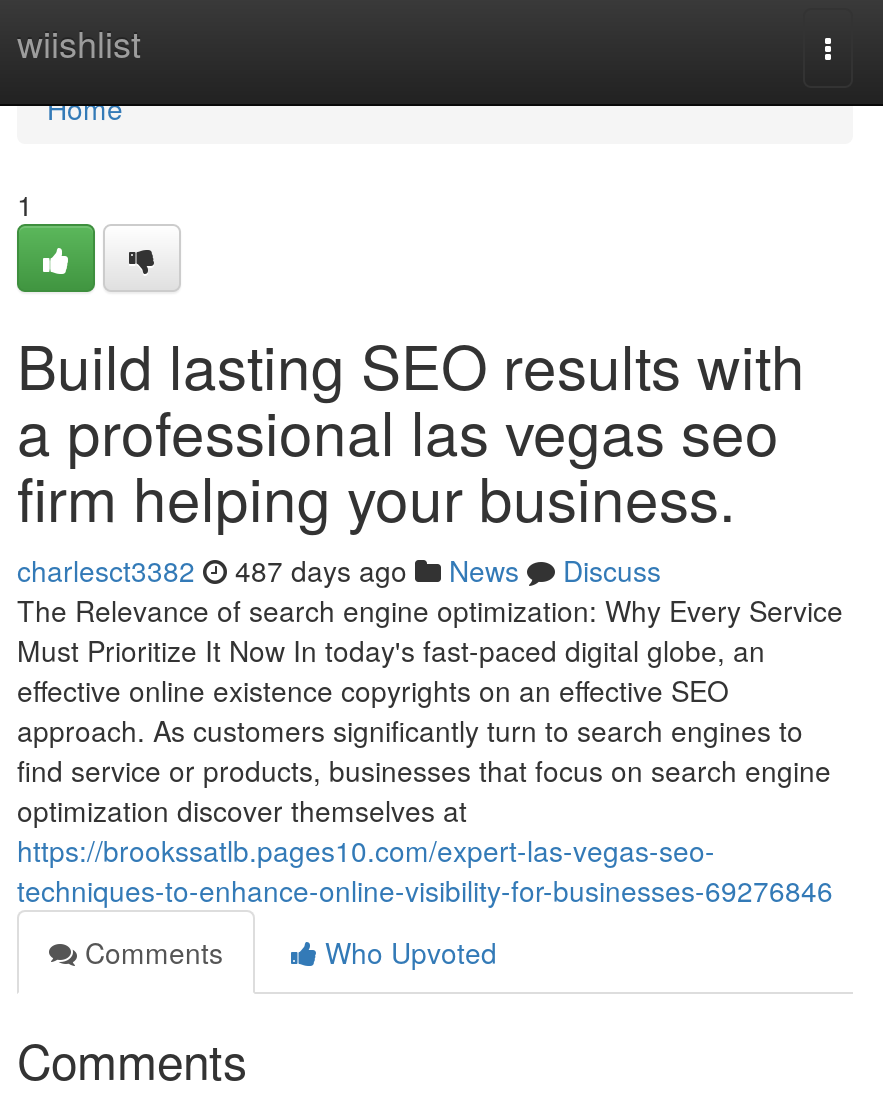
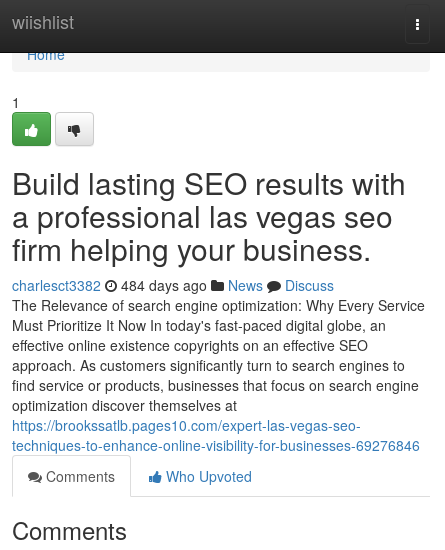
- charlesct3382 487 days ago News Discuss
+ charlesct3382 484 days ago News Discuss
